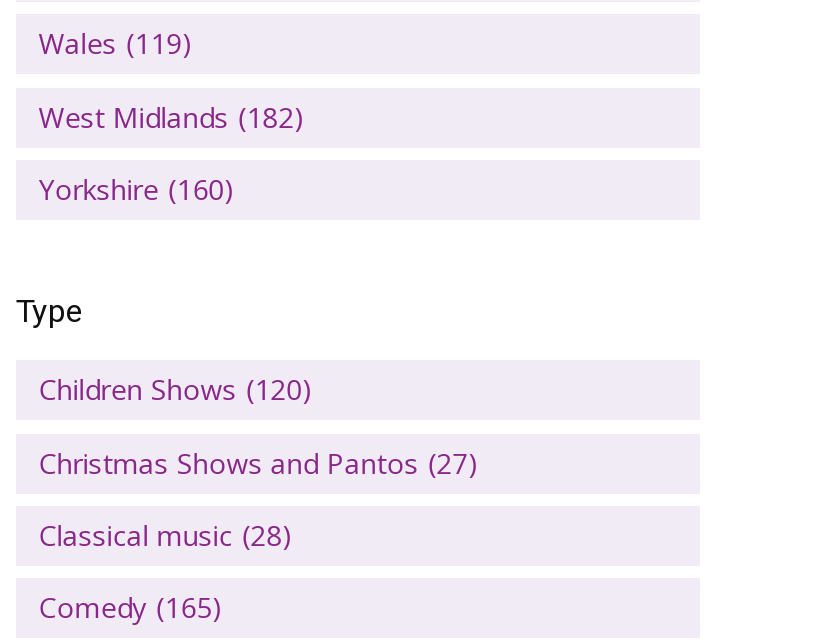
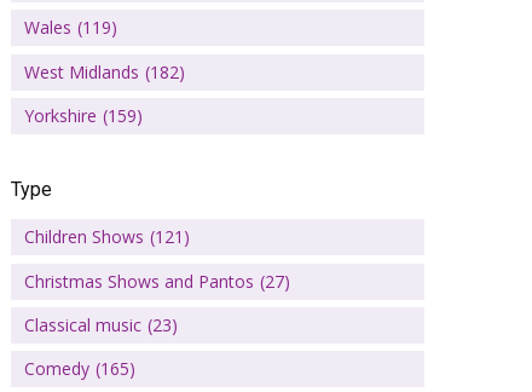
- Yorkshire (160)
+ Yorkshire (159)

- Children Shows (120)
+ Children Shows (121)

- Classical music (28)
+ Classical music (23)
